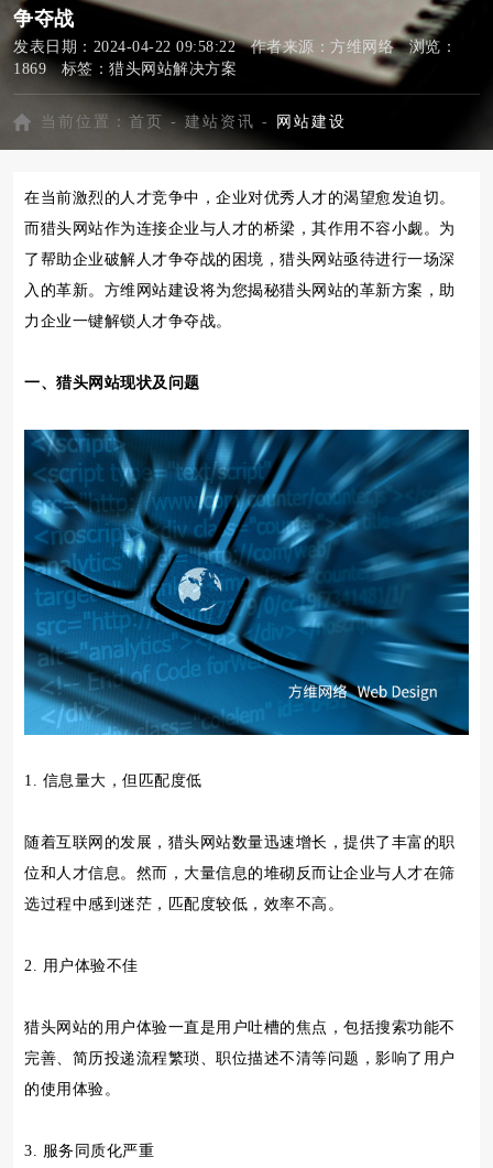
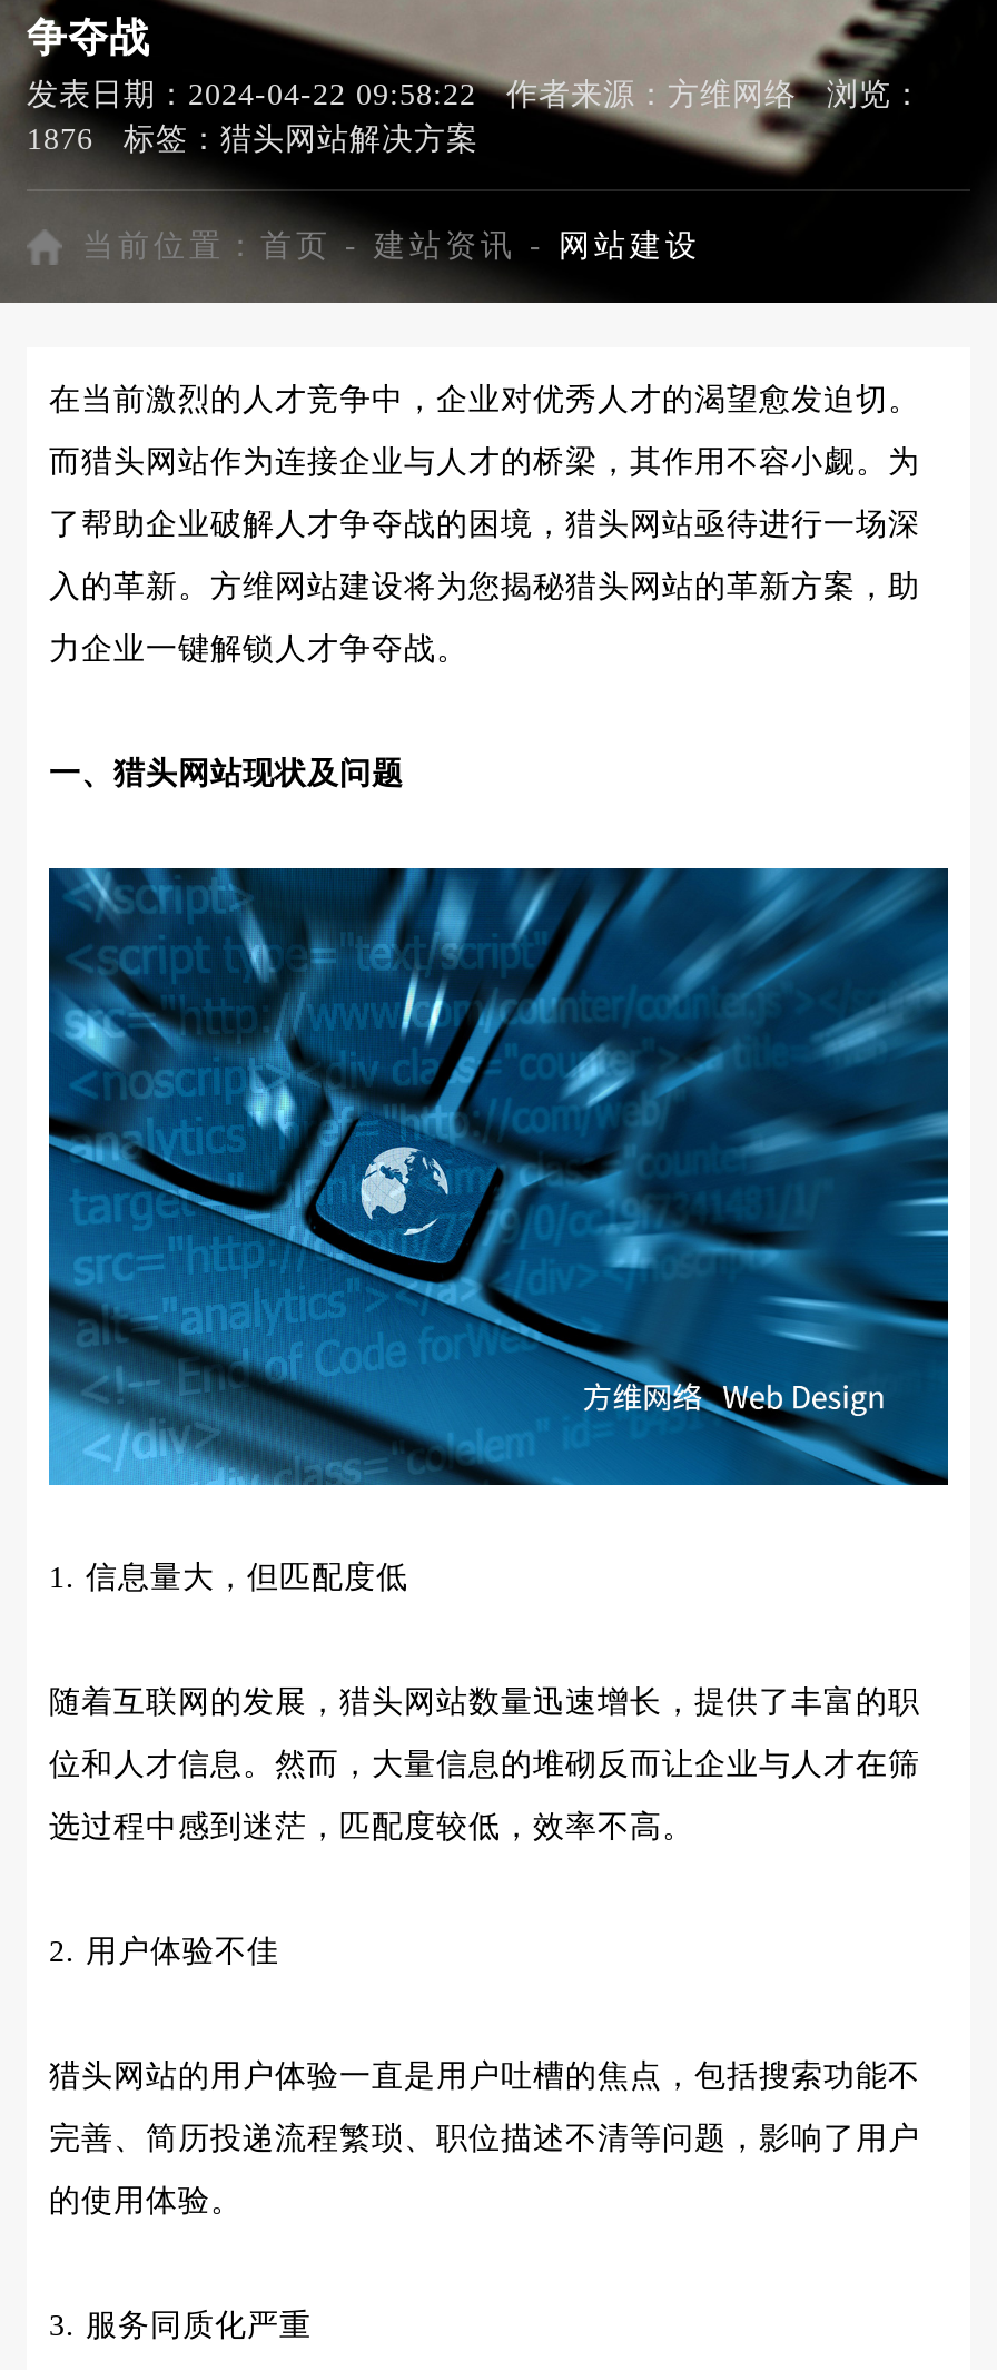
- 1869 标签：猎头网站解决方案
+ 1876 标签：猎头网站解决方案
